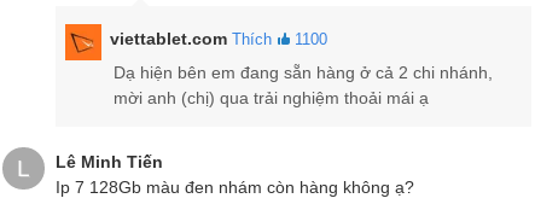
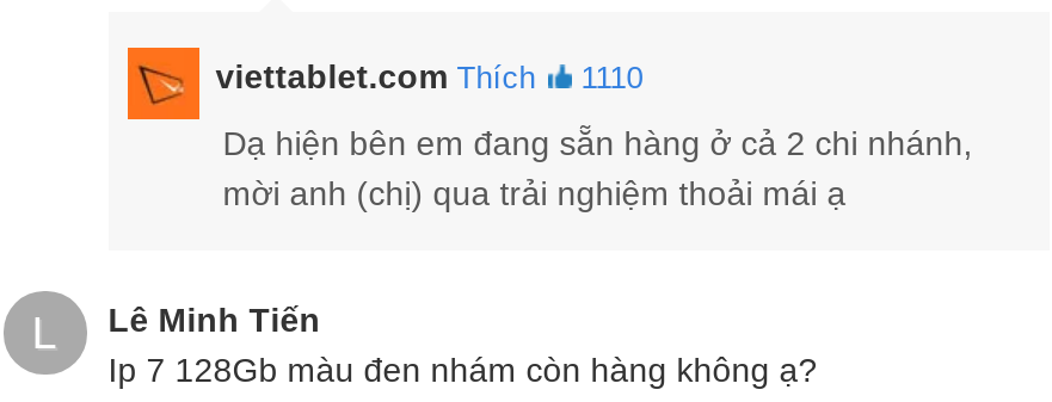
- viettablet.com Thích 1100
+ viettablet.com Thích 1110
